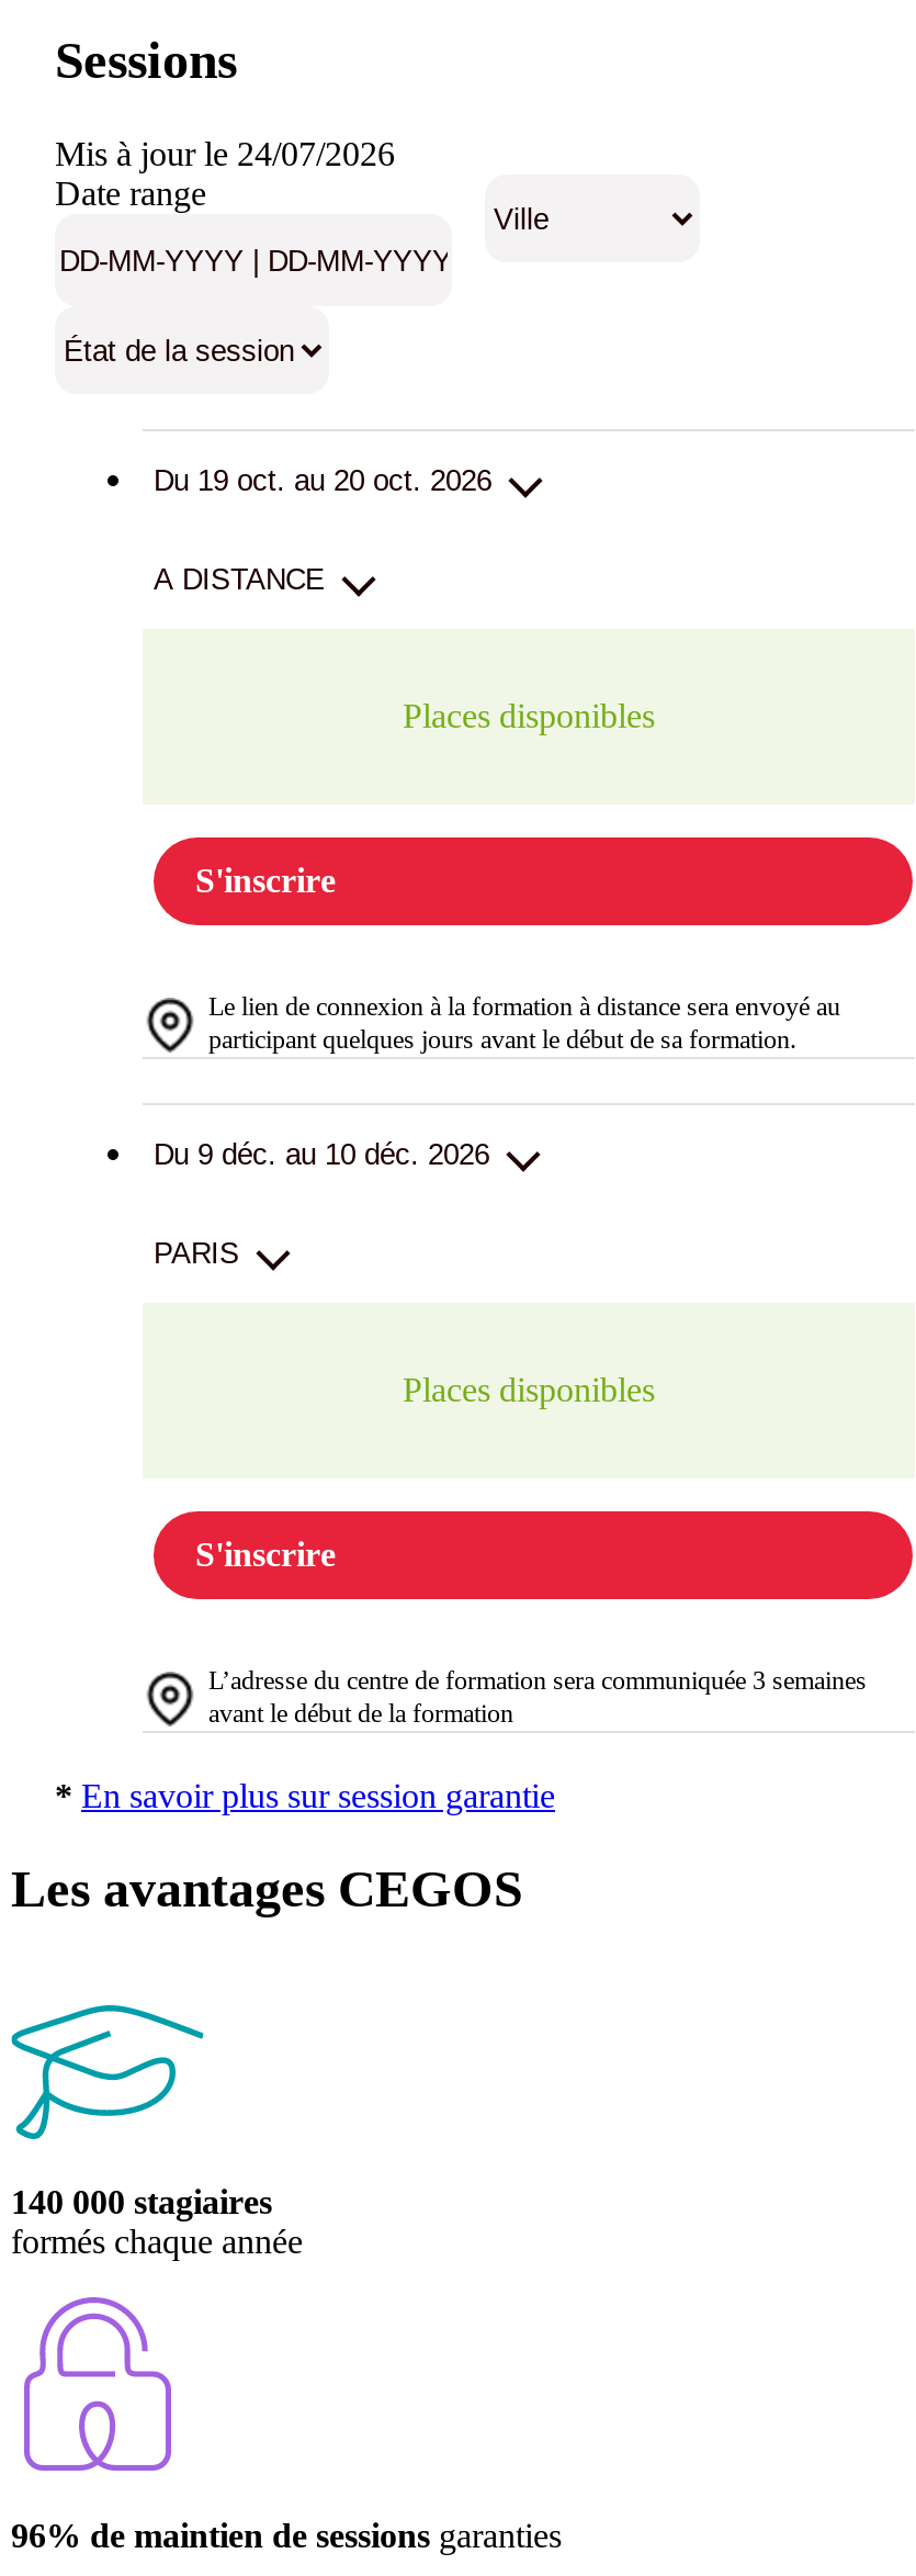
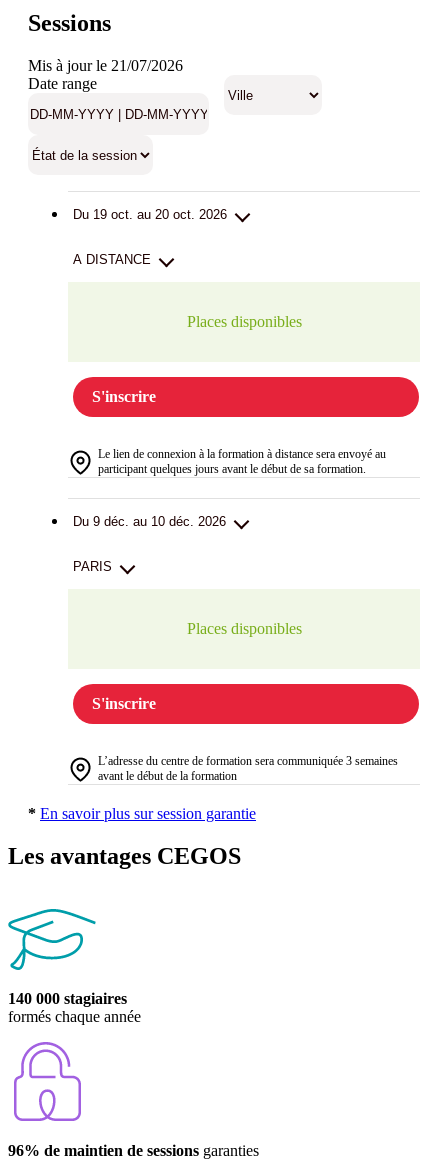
- Mis à jour le 24/07/2026
+ Mis à jour le 21/07/2026
